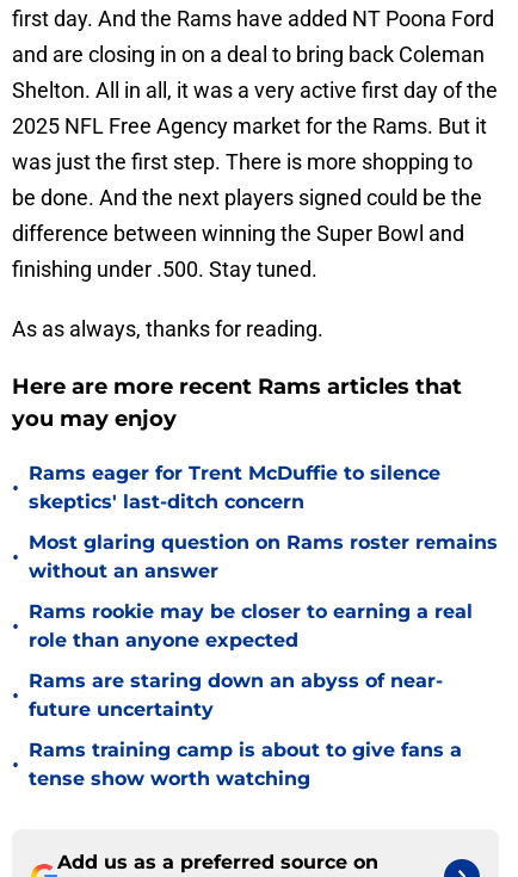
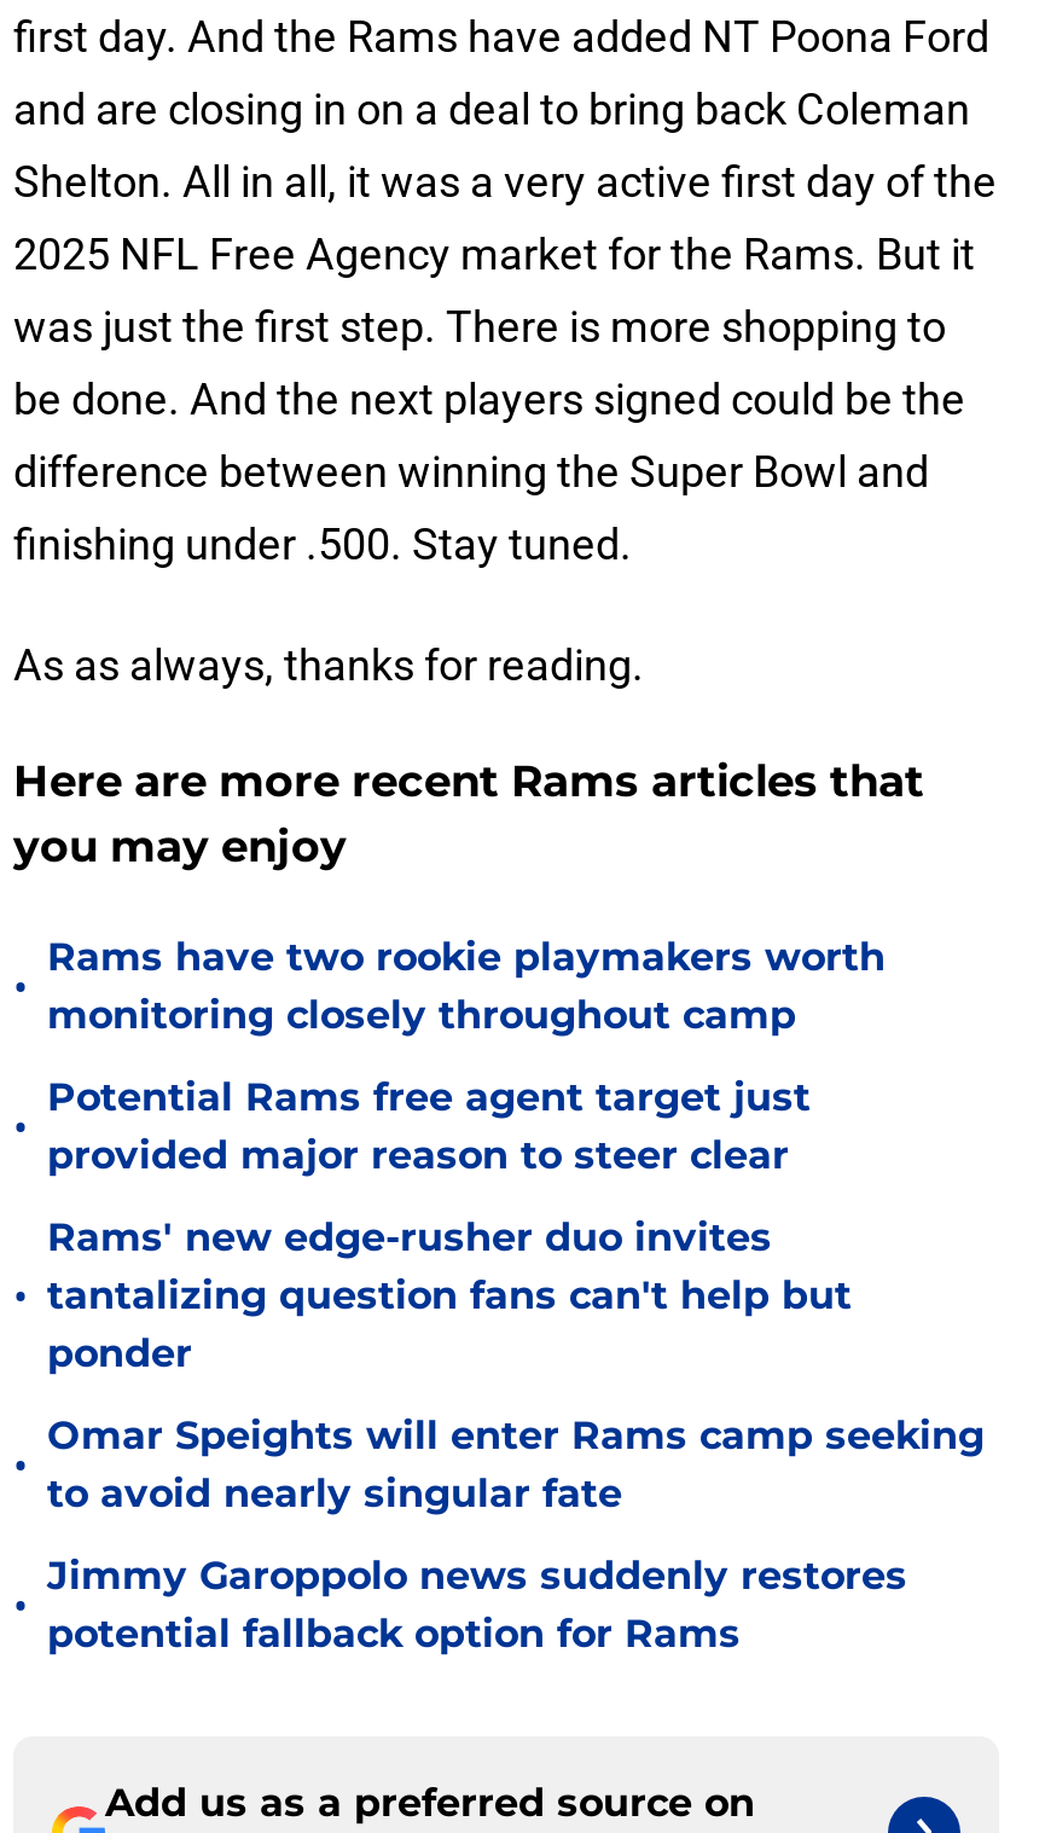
- Rams eager for Trent McDuffie to silence
- skeptics' last-ditch concern
+ Rams have two rookie playmakers worth
+ monitoring closely throughout camp

- Most glaring question on Rams roster remains
- without an answer
+ Potential Rams free agent target just
+ provided major reason to steer clear

- Rams rookie may be closer to earning a real
- role than anyone expected
+ Rams' new edge-rusher duo invites
+ tantalizing question fans can't help but
+ ponder

- Rams are staring down an abyss of near-
- future uncertainty
+ Omar Speights will enter Rams camp seeking
+ to avoid nearly singular fate

- Rams training camp is about to give fans a
- tense show worth watching
+ Jimmy Garoppolo news suddenly restores
+ potential fallback option for Rams
